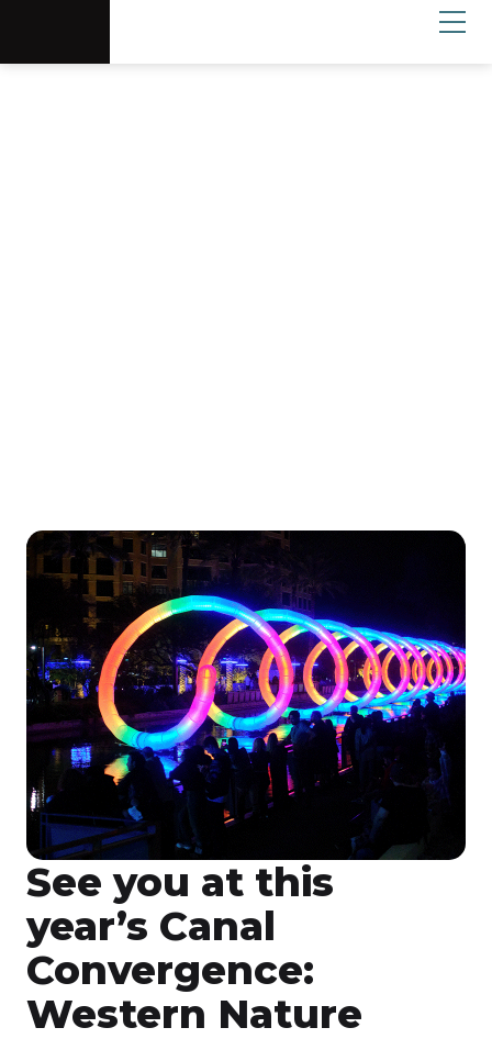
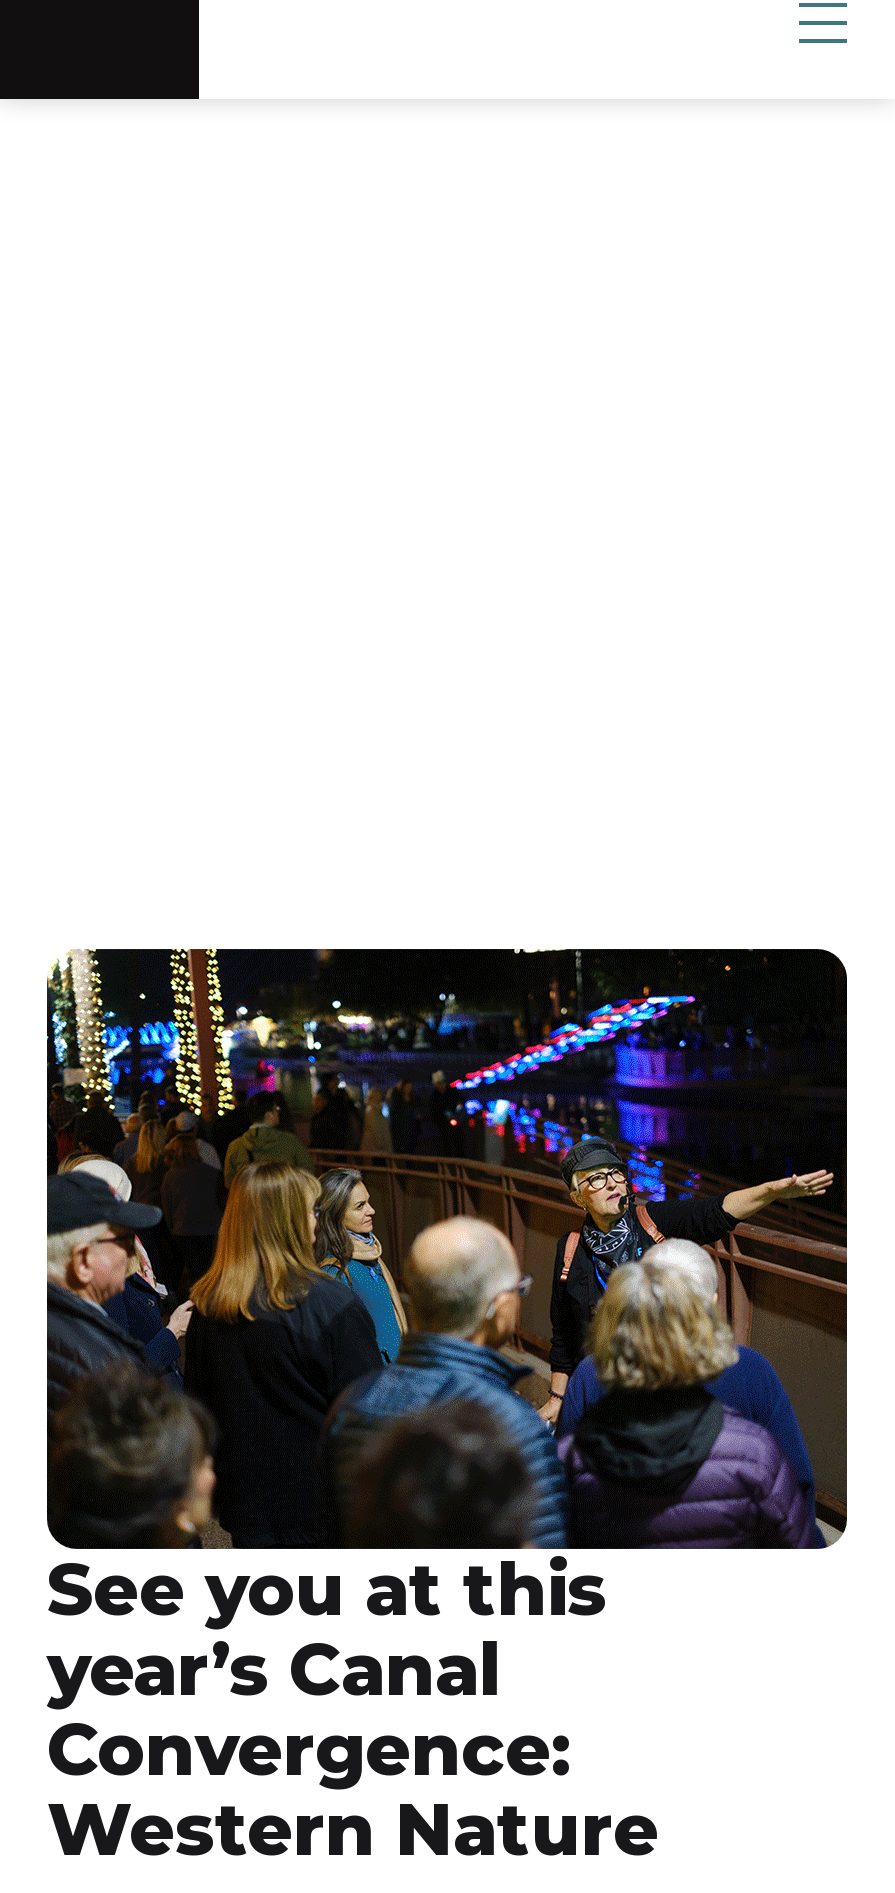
- [image]
+ [image]
